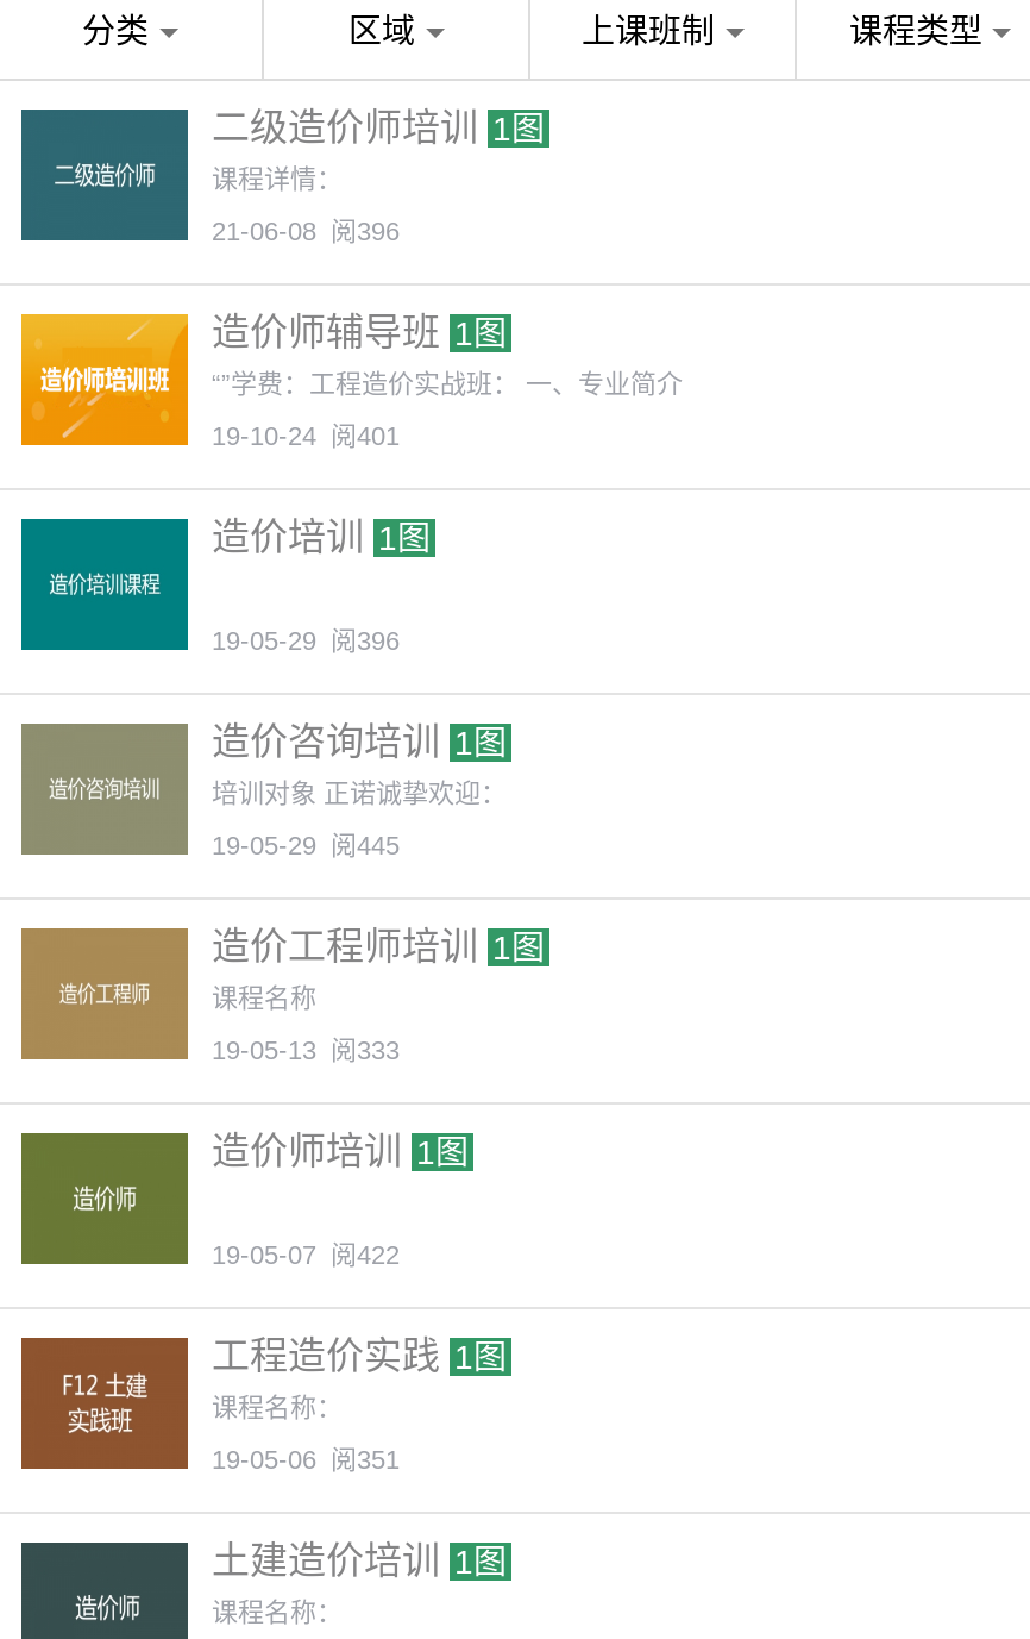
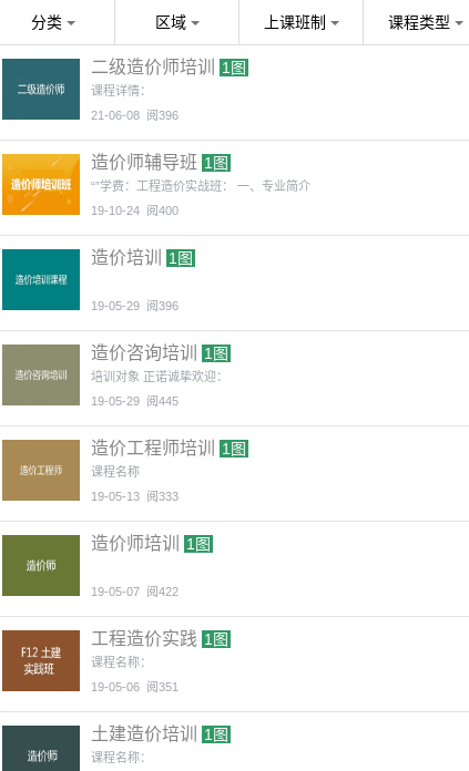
- 19-10-24 阅401
+ 19-10-24 阅400
